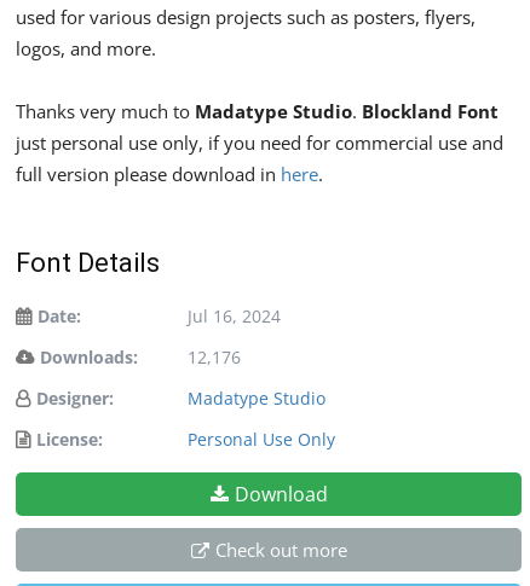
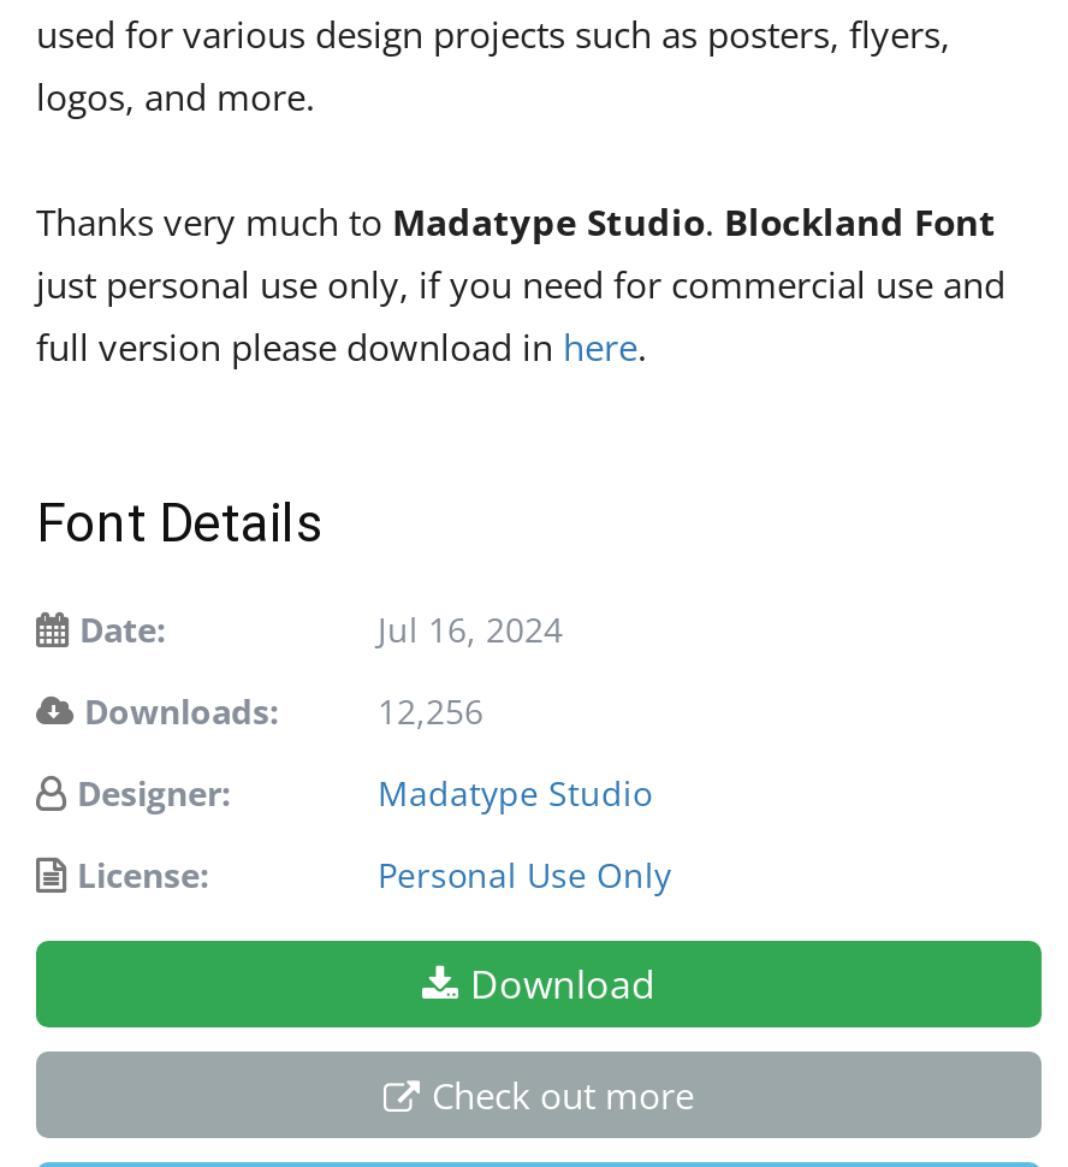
- 12,176
+ 12,256
